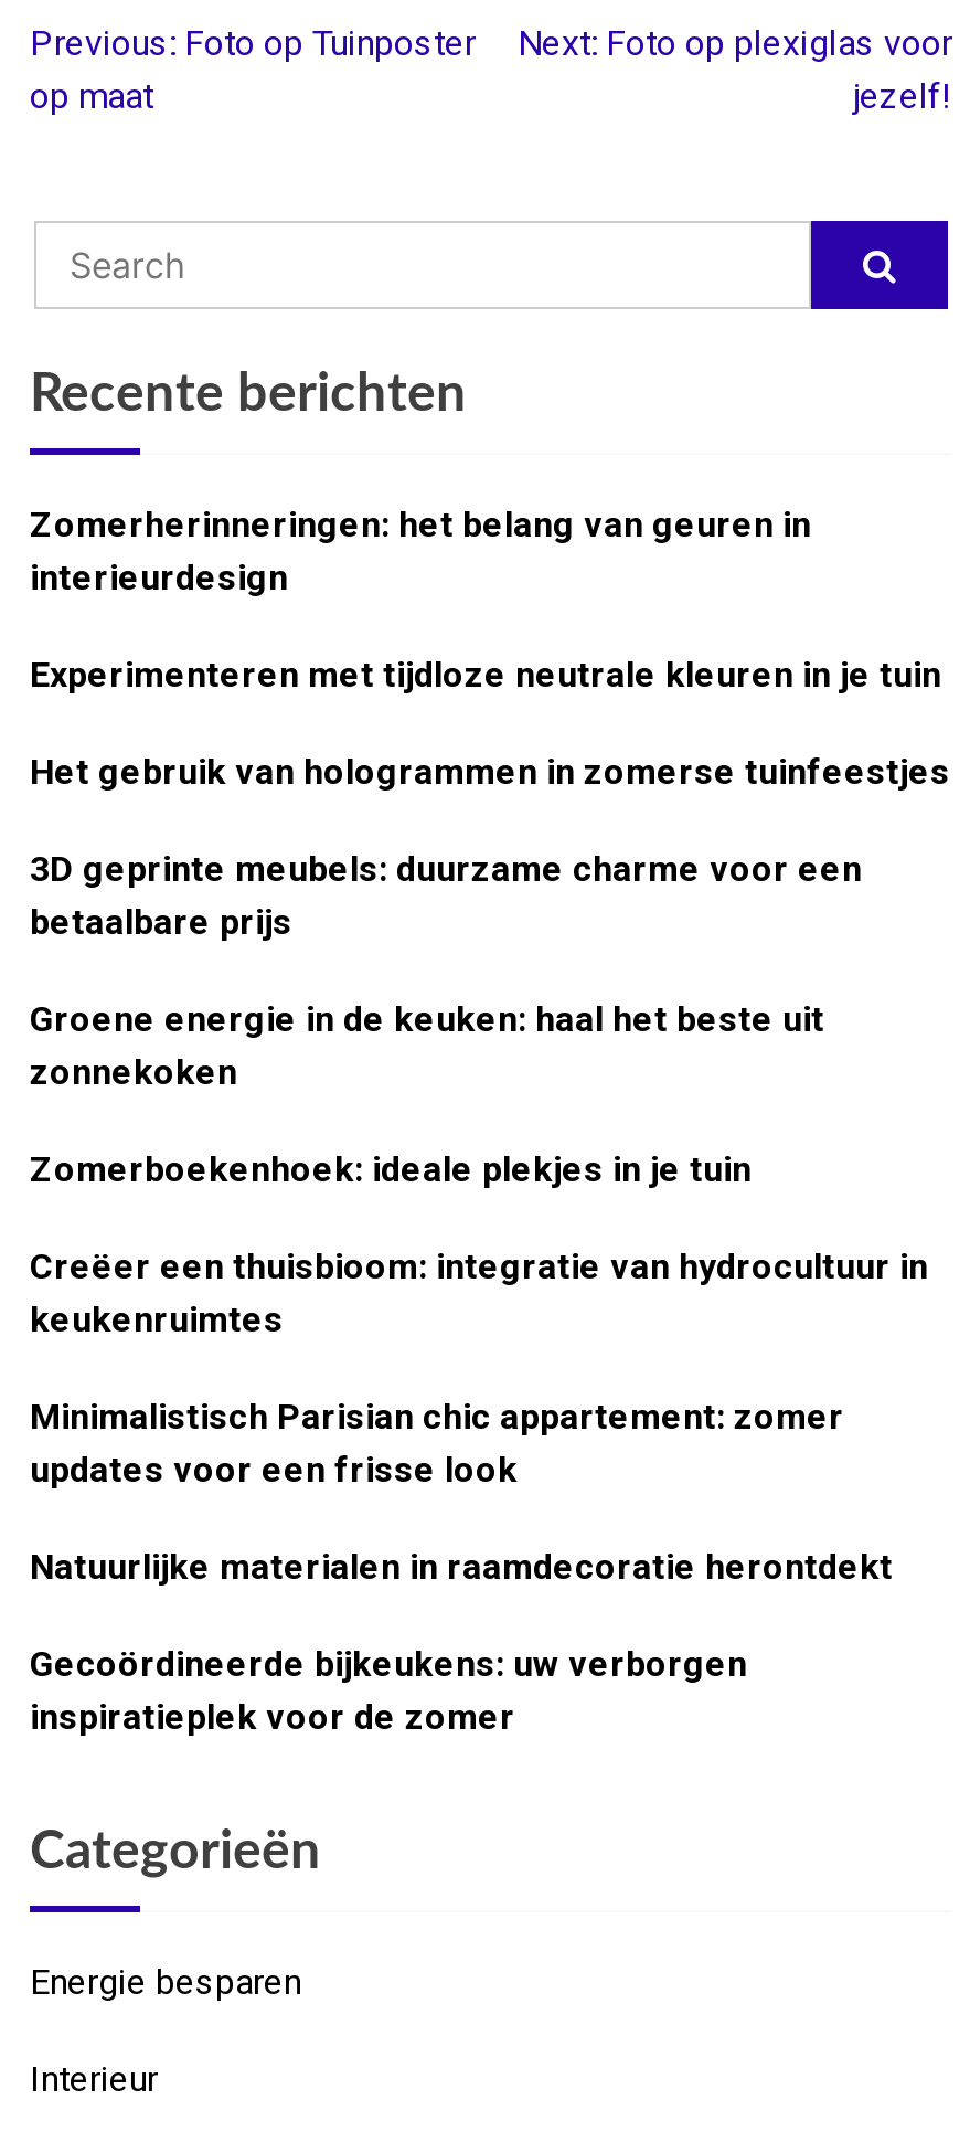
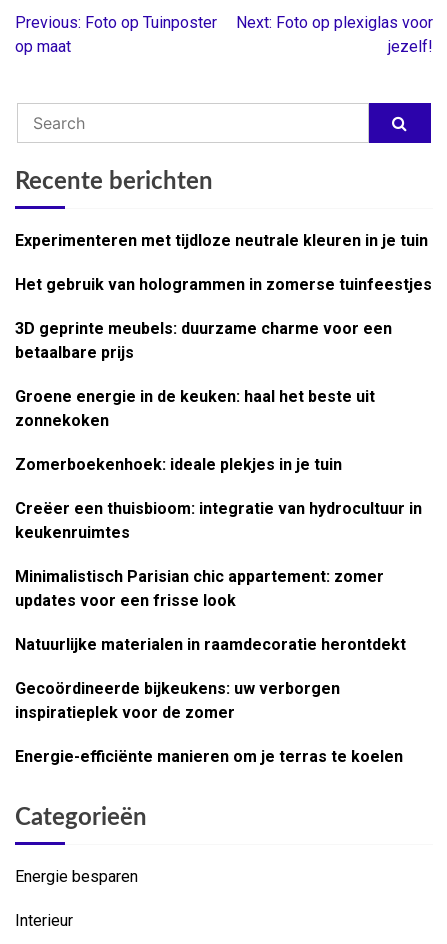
- Zomerherinneringen: het belang van geuren in
- interieurdesign

moved up: Experimenteren met tijdloze neutrale kleuren in je tuin | Het gebruik van hologrammen in zomerse tuinfeestjes | 3D geprinte meubels: duurzame charme voor een | ... | Gecoördineerde bijkeukens: uw verborgen | inspiratieplek voor de zomer

+ Energie-efficiënte manieren om je terras te koelen
